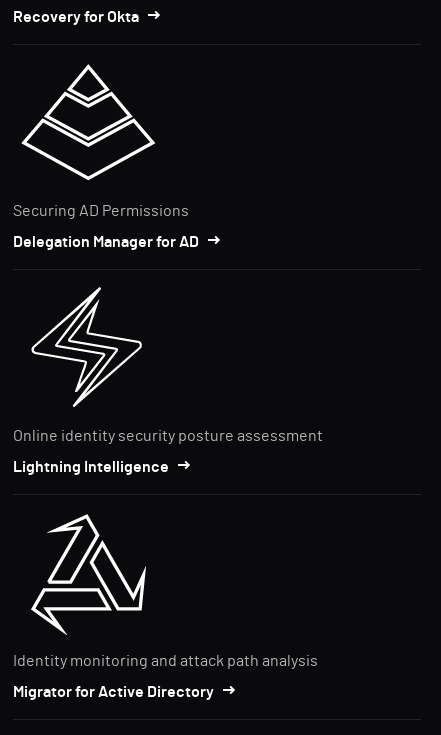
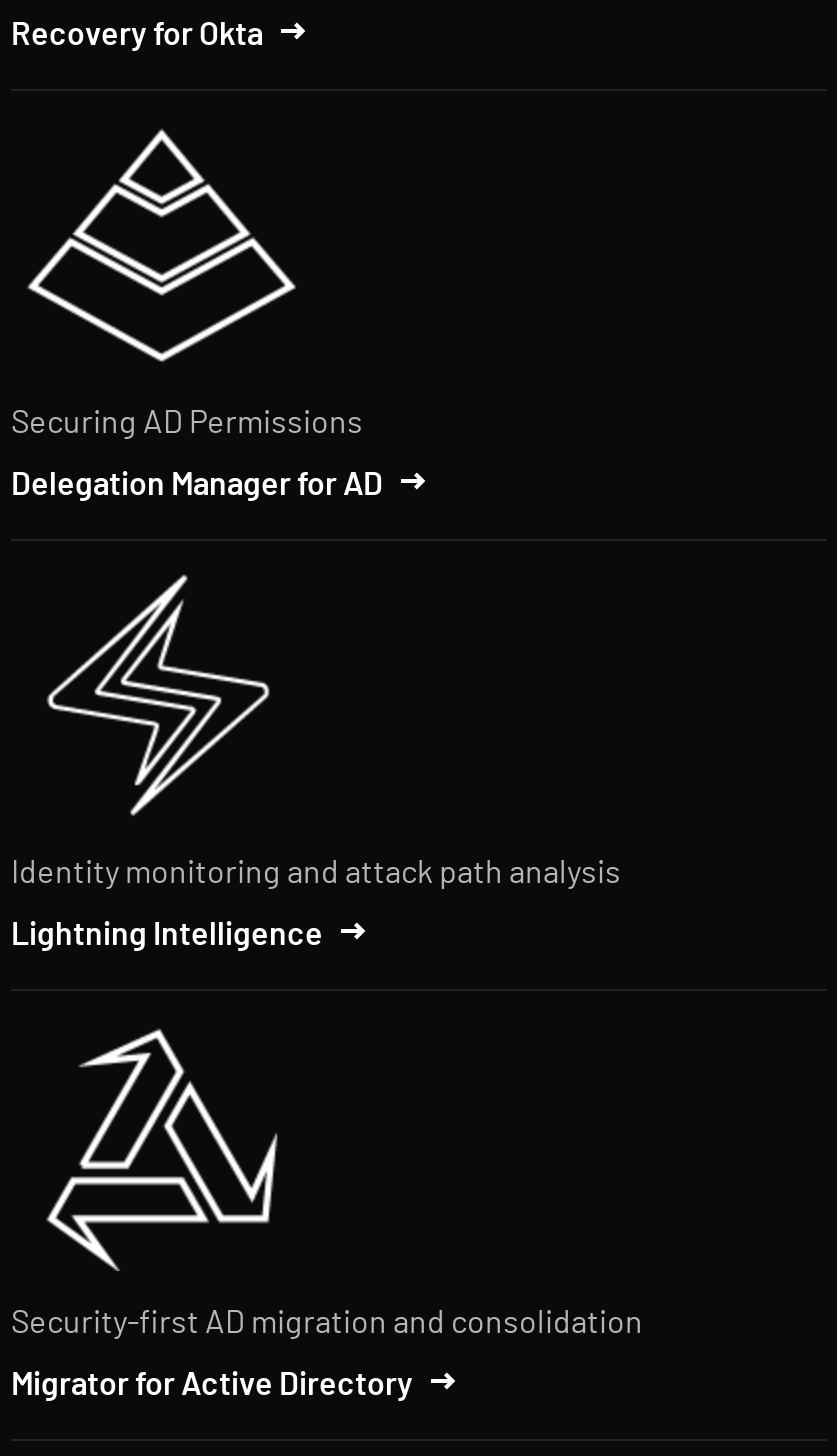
- Online identity security posture assessment

+ Security-first AD migration and consolidation

moved up: Identity monitoring and attack path analysis
